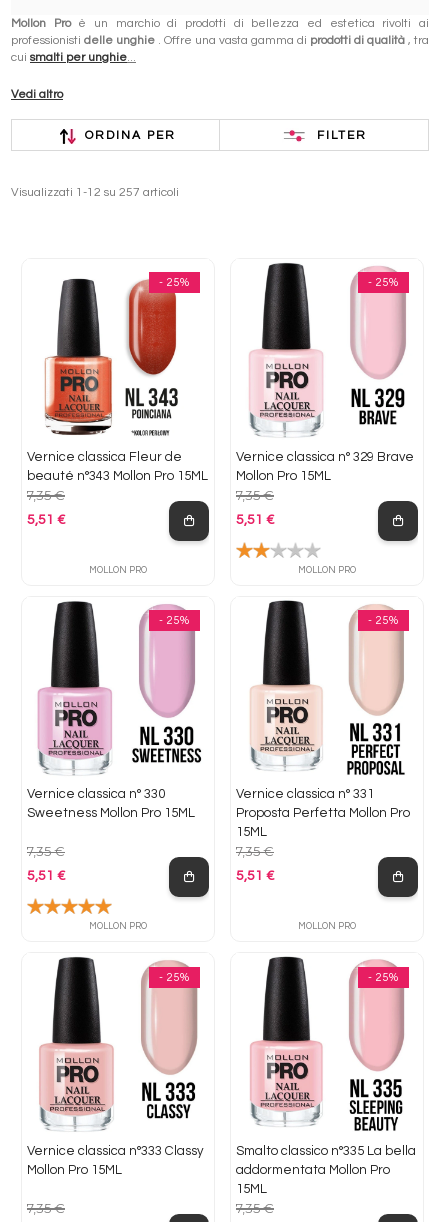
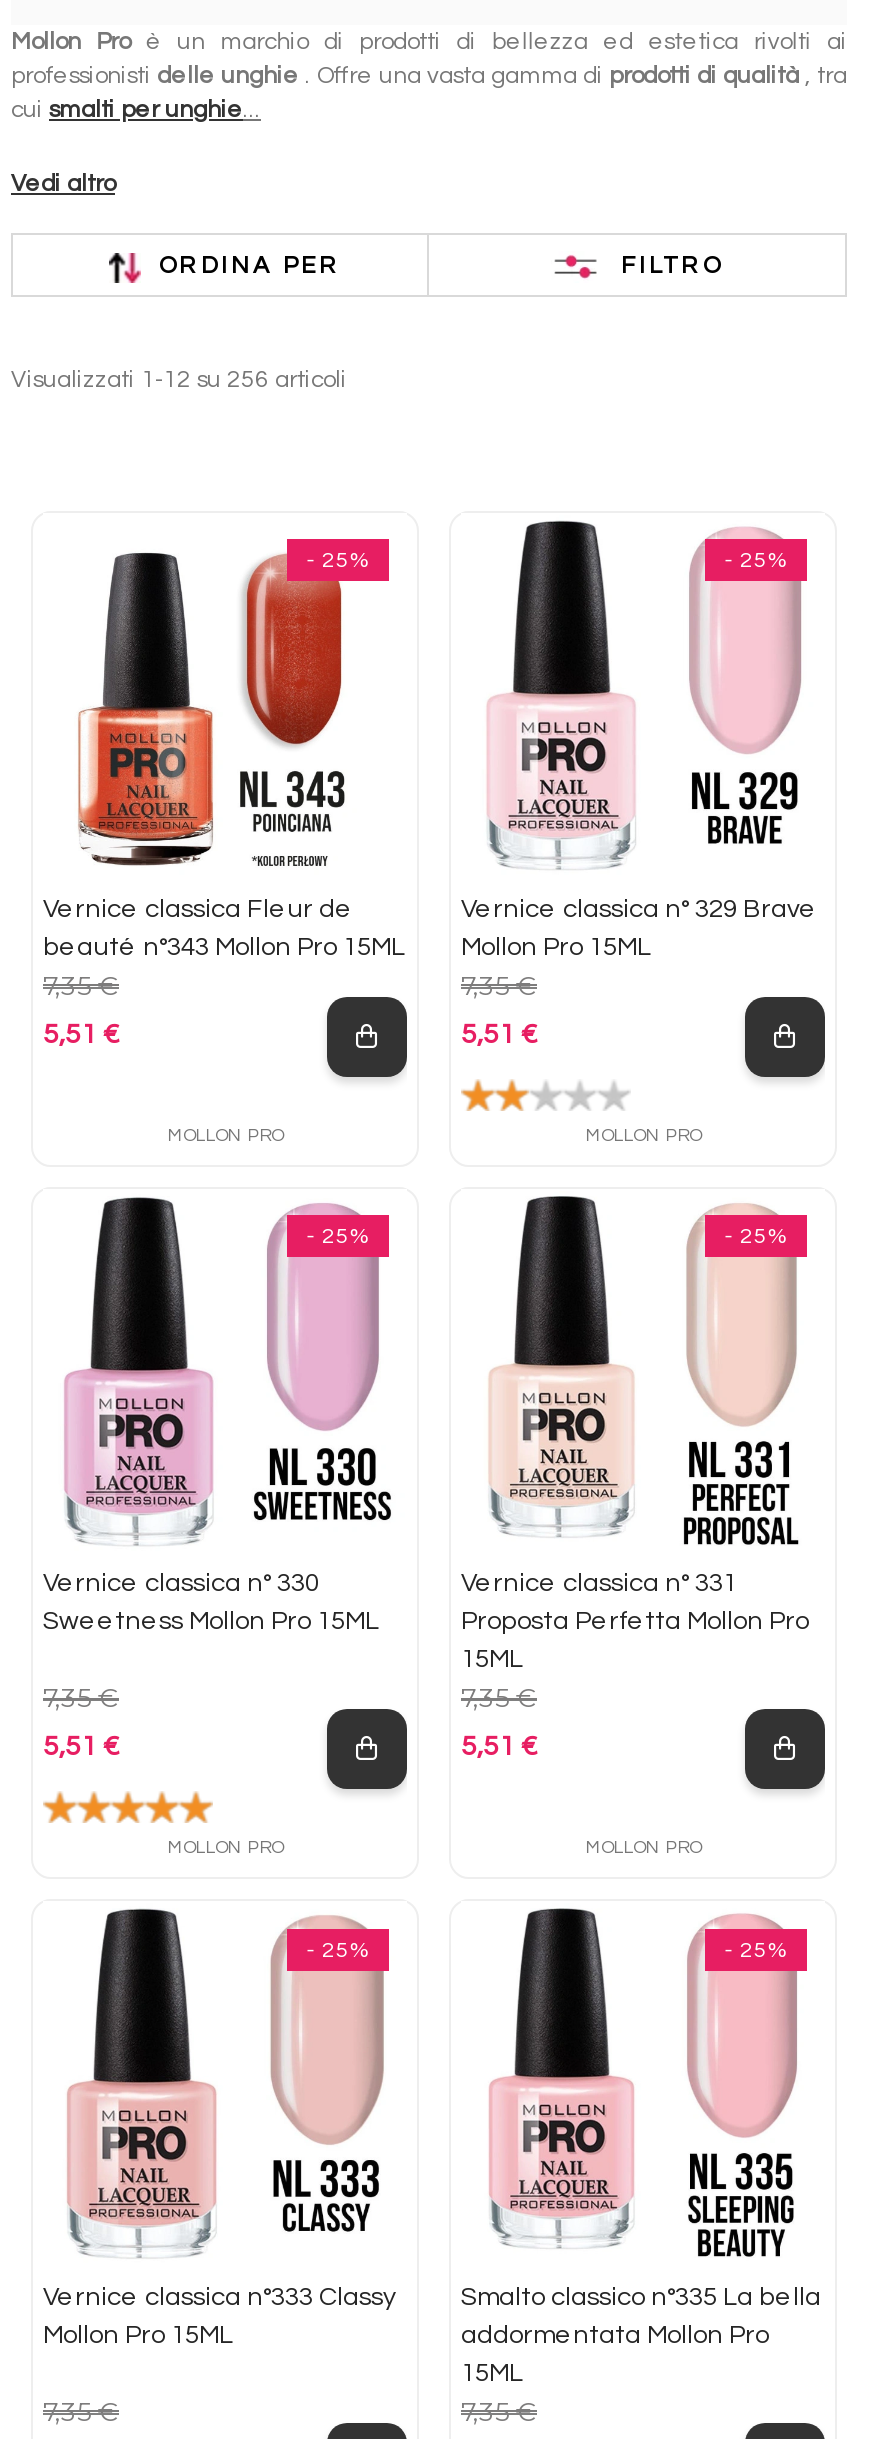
- FILTER
+ FILTRO

- Visualizzati 1-12 su 257 articoli
+ Visualizzati 1-12 su 256 articoli
